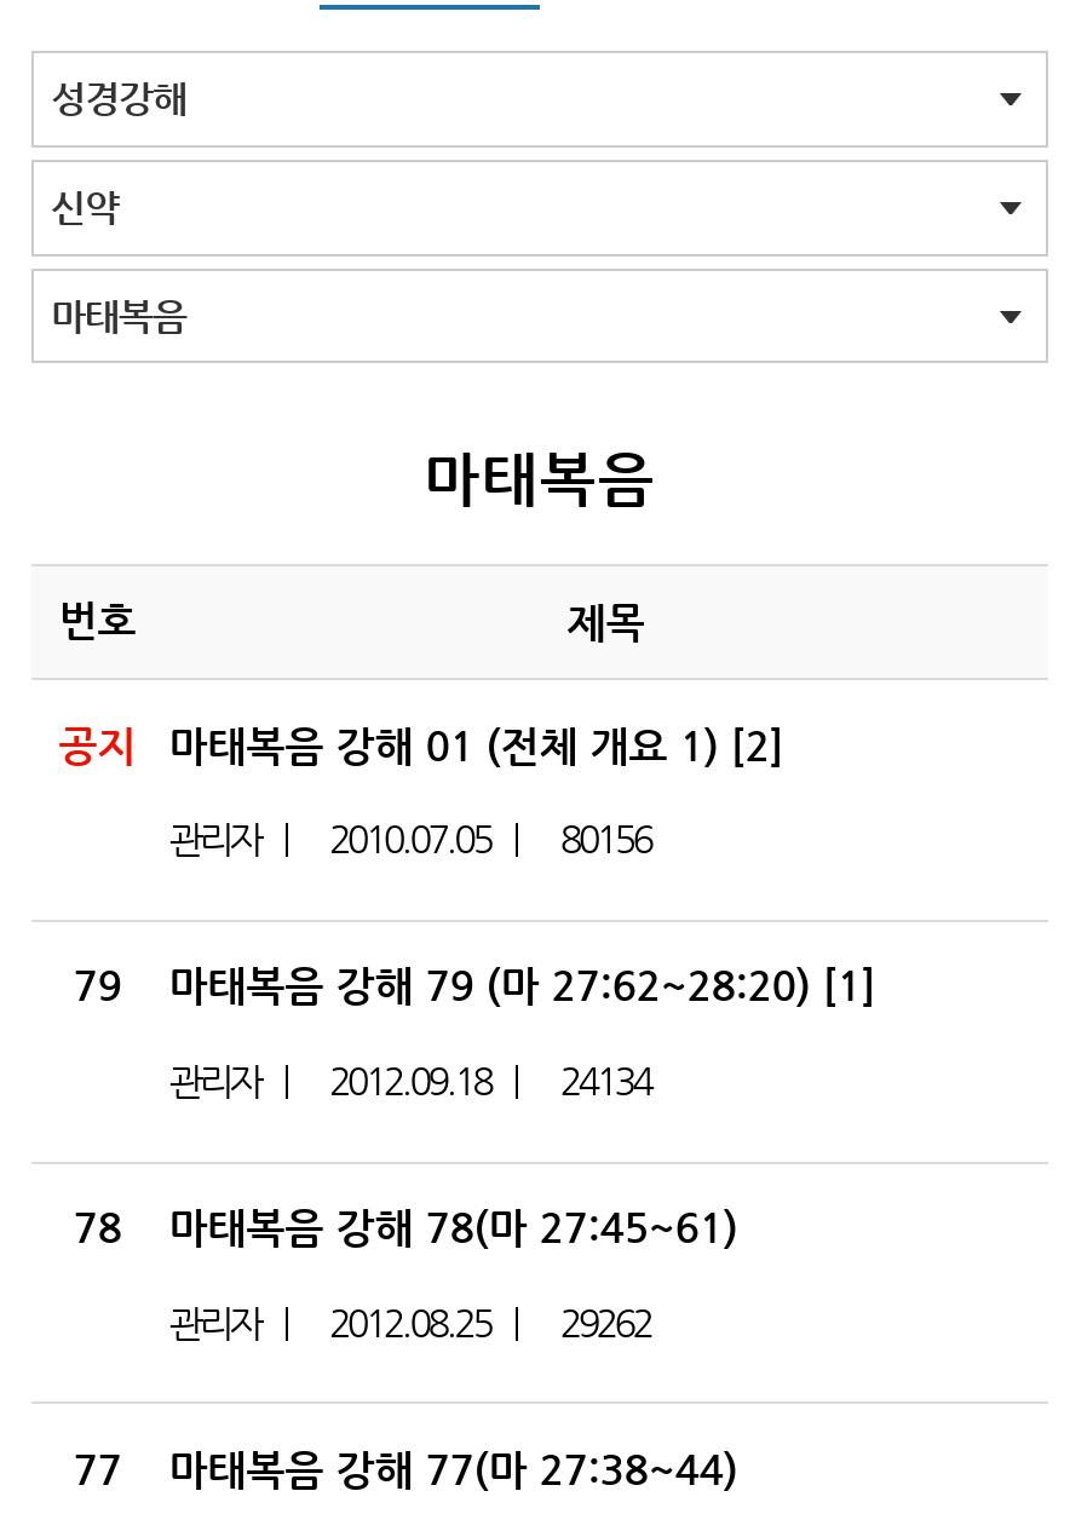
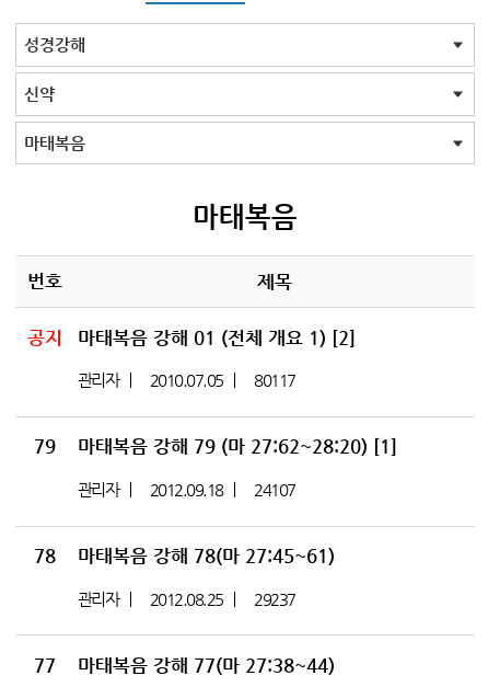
- 관리자 2010.07.05 80156
+ 관리자 2010.07.05 80117

- 관리자 2012.09.18 24134
+ 관리자 2012.09.18 24107

- 관리자 2012.08.25 29262
+ 관리자 2012.08.25 29237
